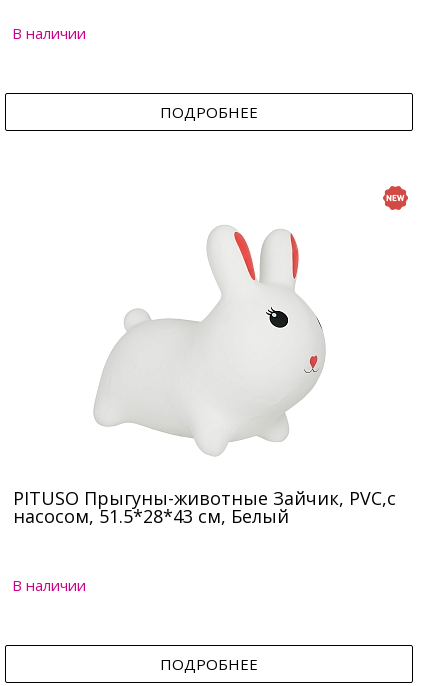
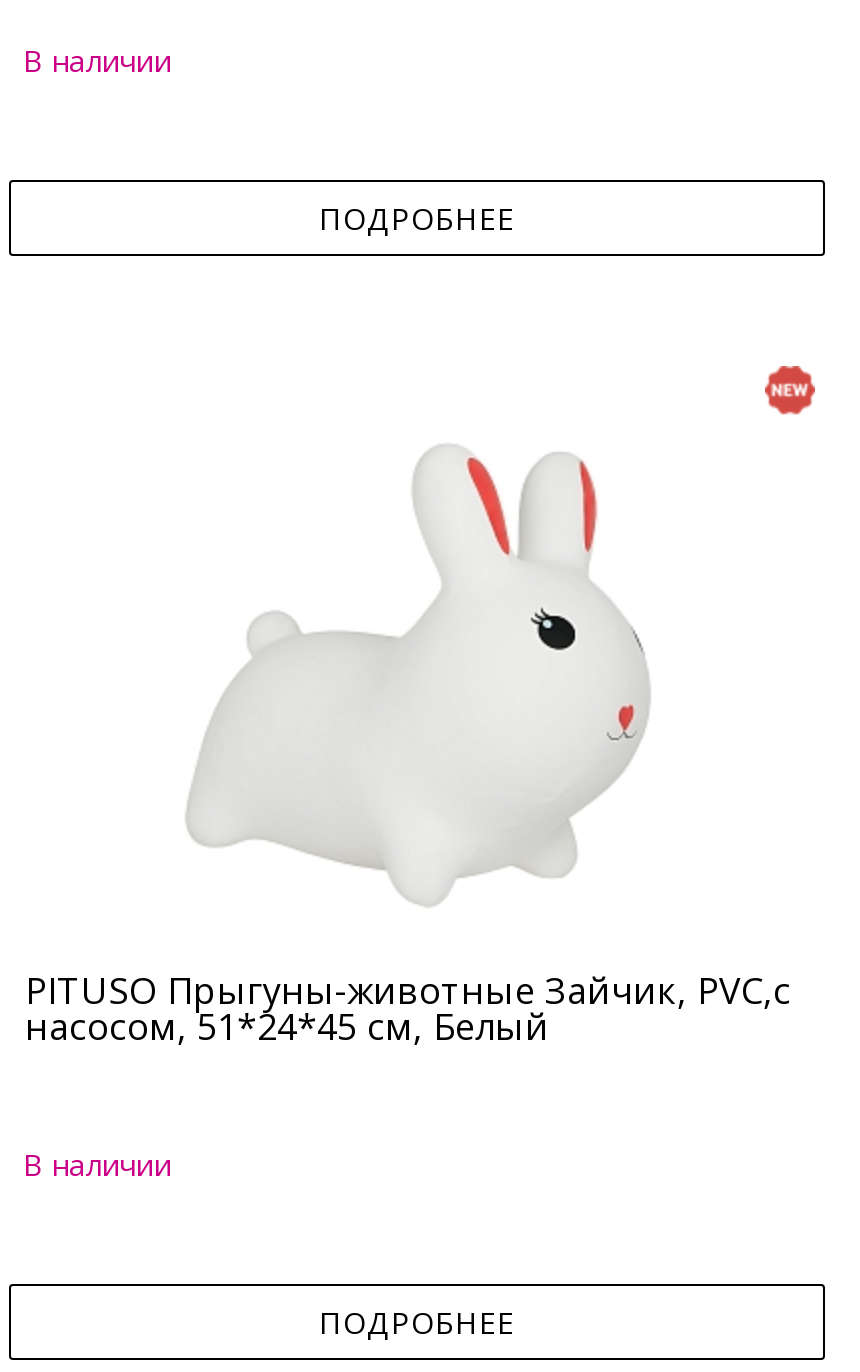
- насосом, 51.5*28*43 см, Белый
+ насосом, 51*24*45 см, Белый
